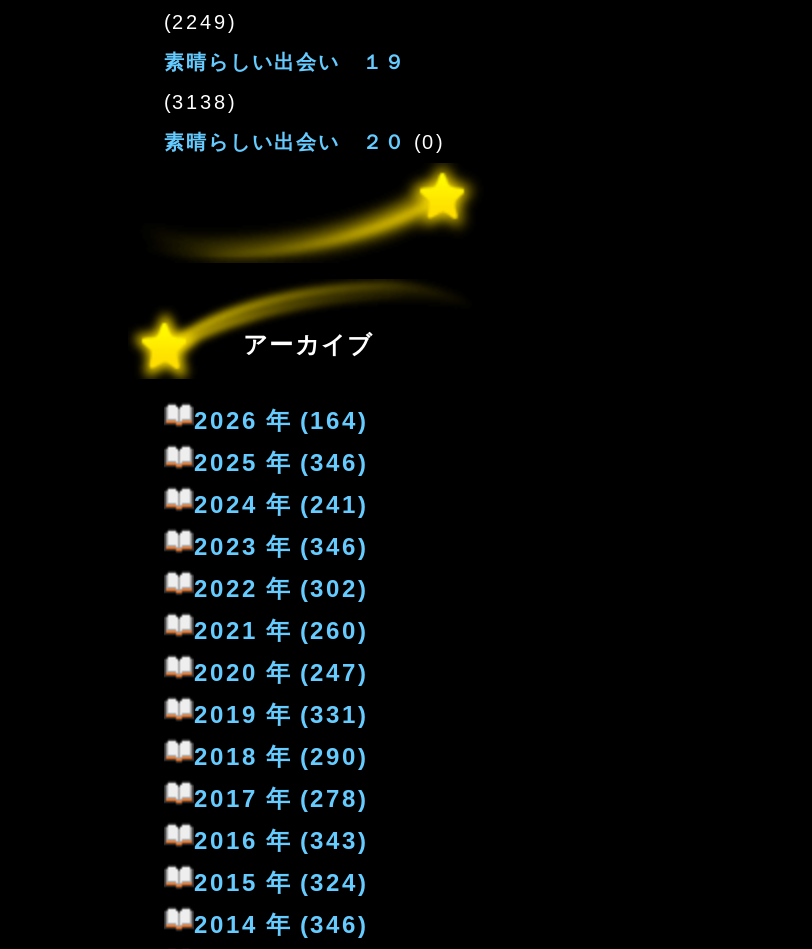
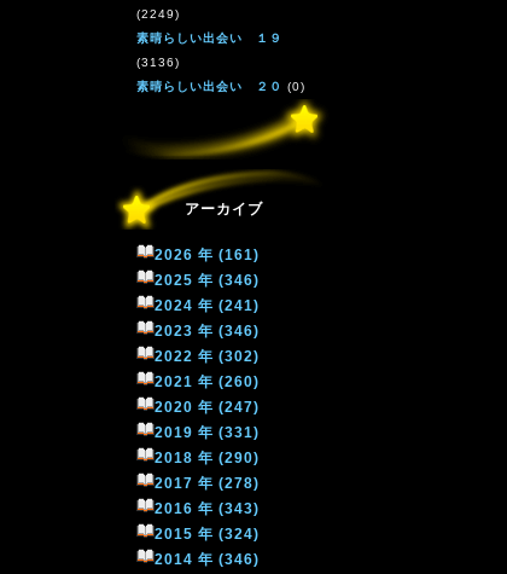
- (3138)
+ (3136)

- 2026 年 (164)
+ 2026 年 (161)
